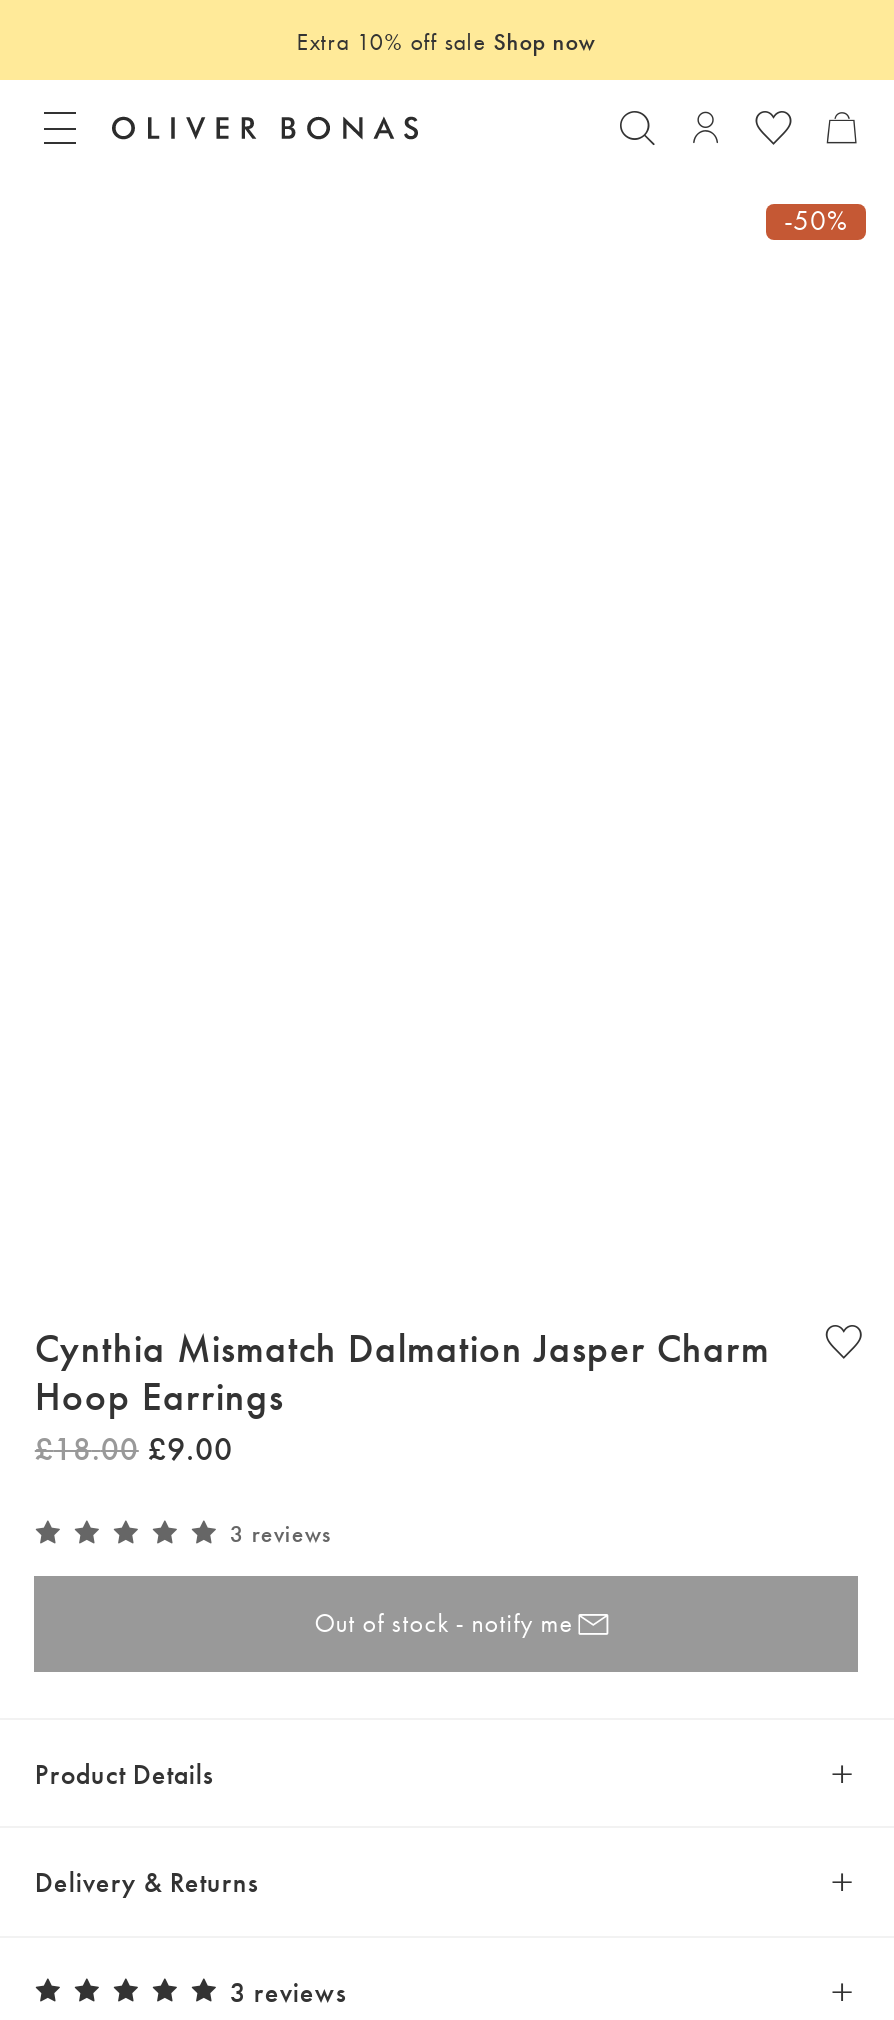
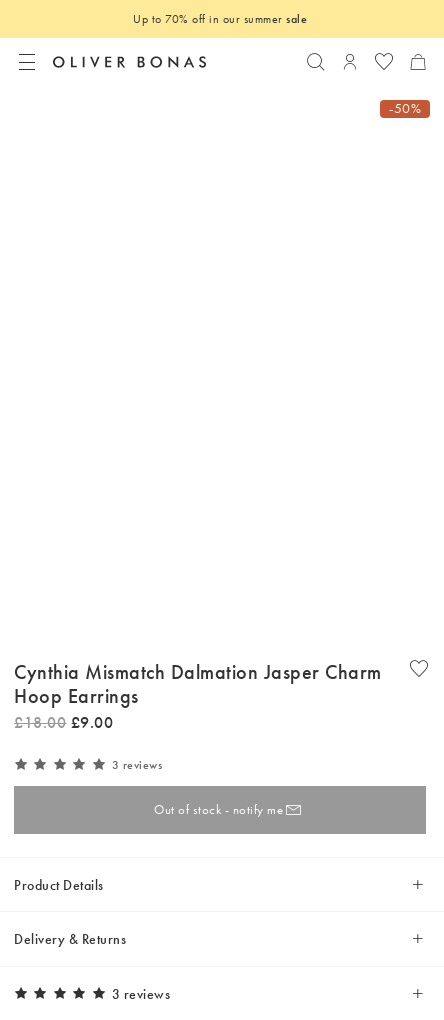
- Extra 10% off sale Shop now
+ Up to 70% off in our summer sale
